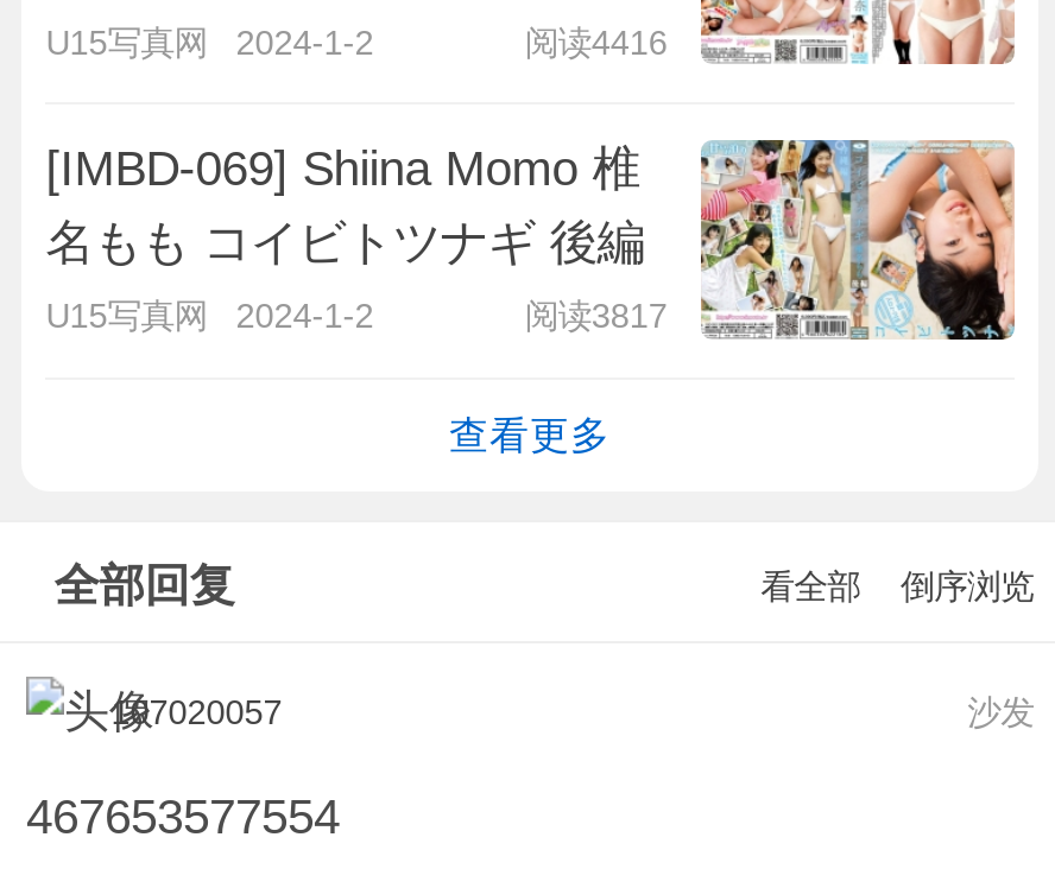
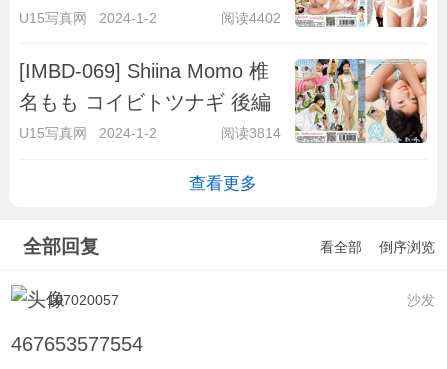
- 阅读4416
+ 阅读4402

- 阅读3817
+ 阅读3814
